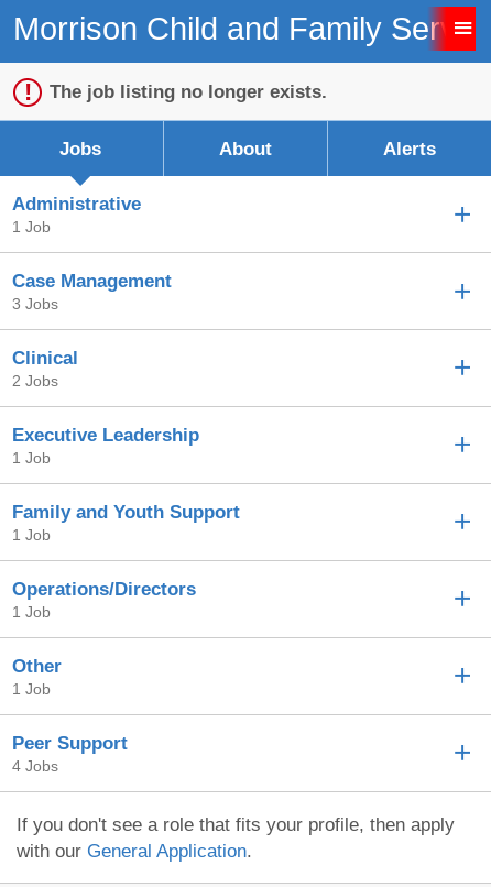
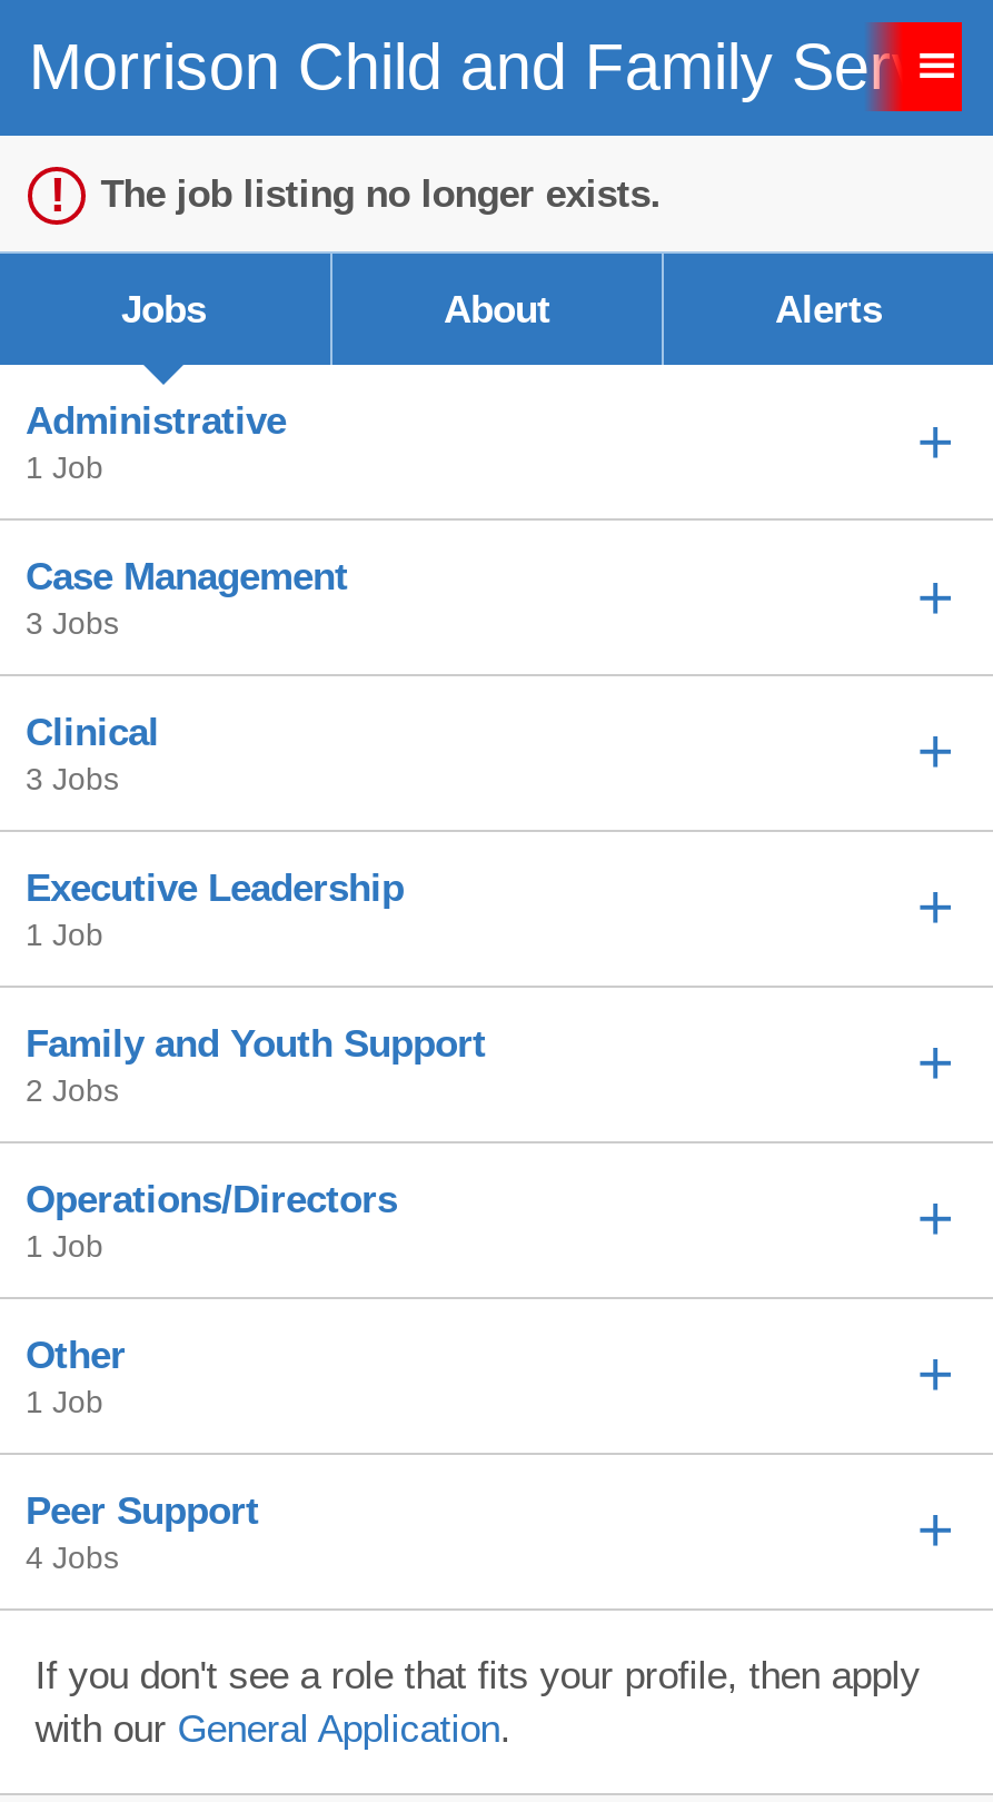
- 2 Jobs
+ 3 Jobs

- 1 Job
+ 2 Jobs
